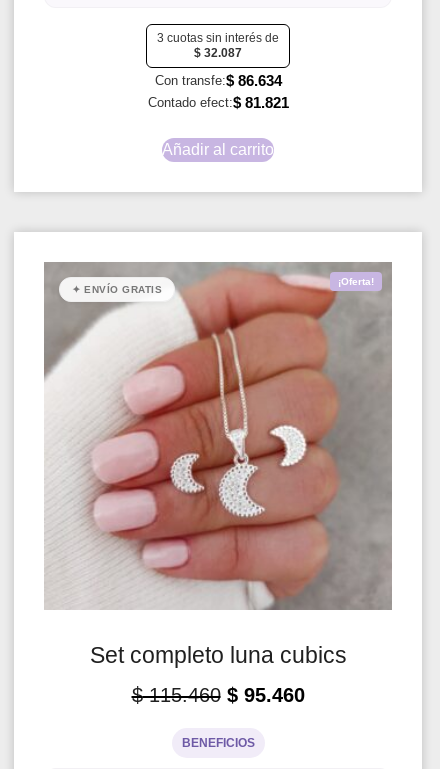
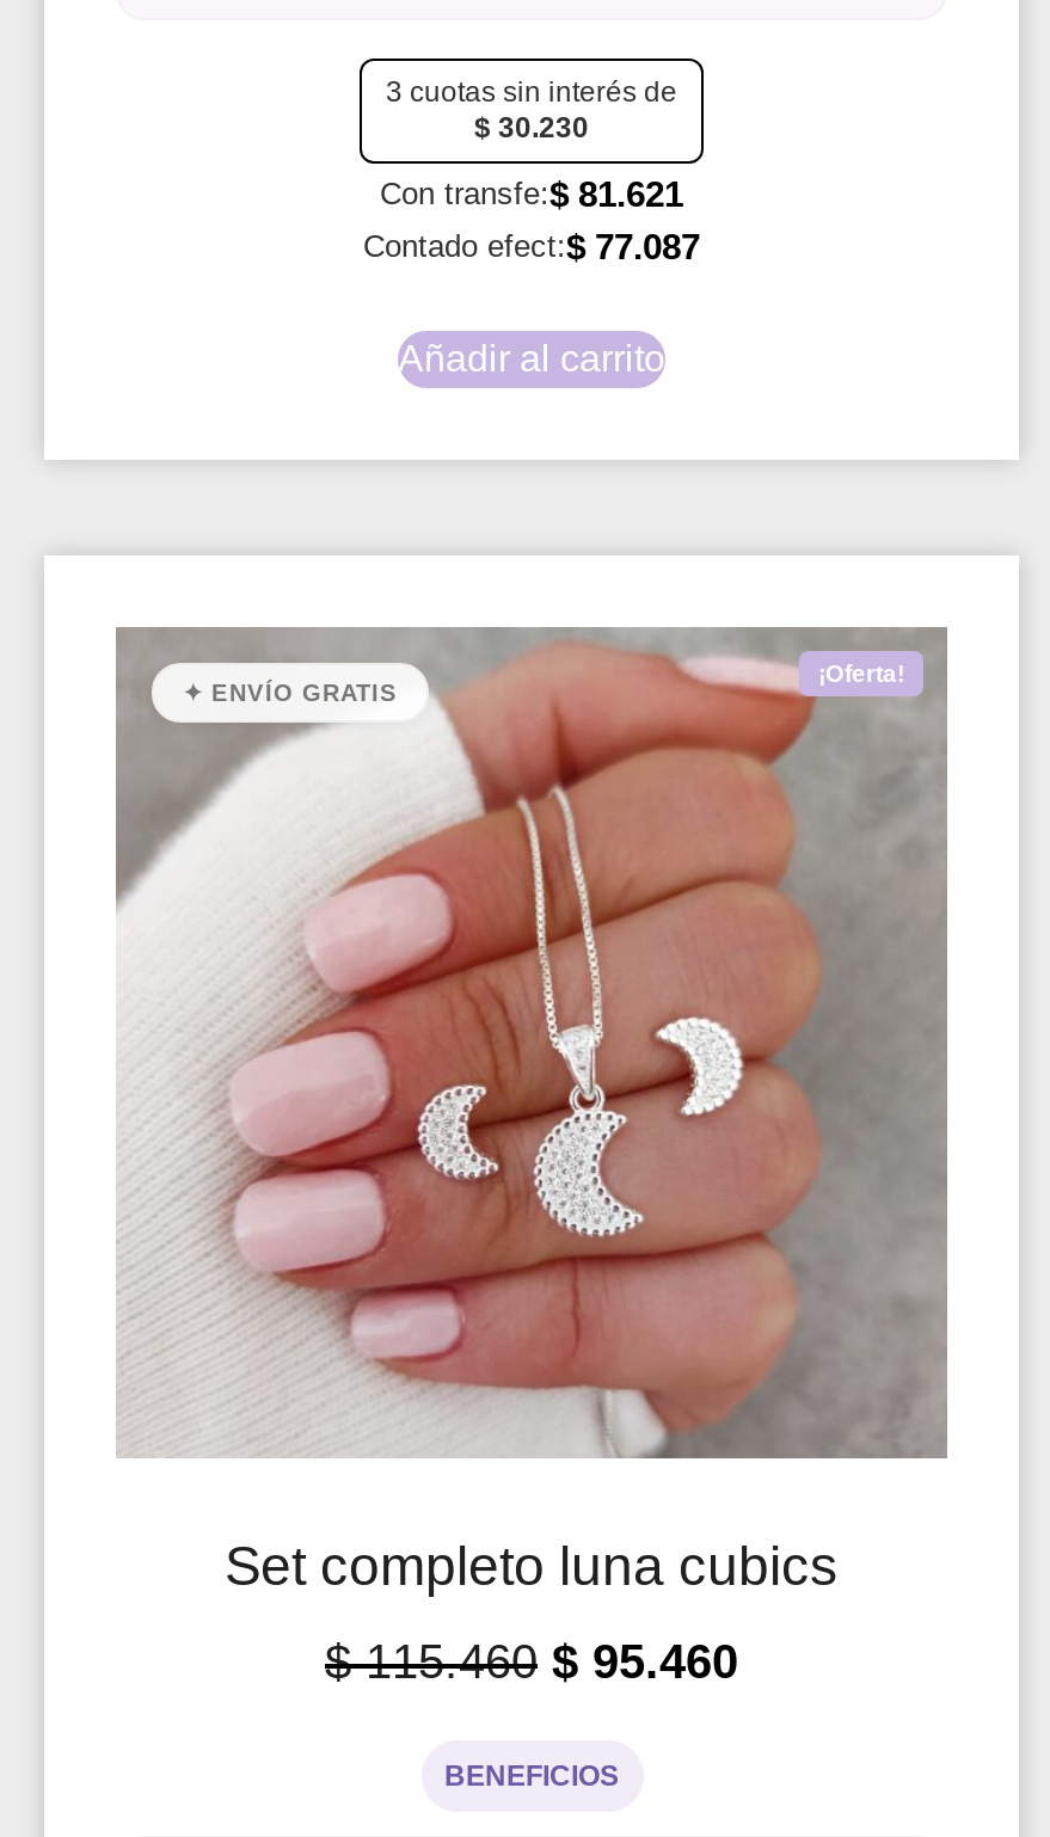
- $32.087
+ $30.230

- Con transfe:$86.634
+ Con transfe:$81.621

- Contado efect:$81.821
+ Contado efect:$77.087
